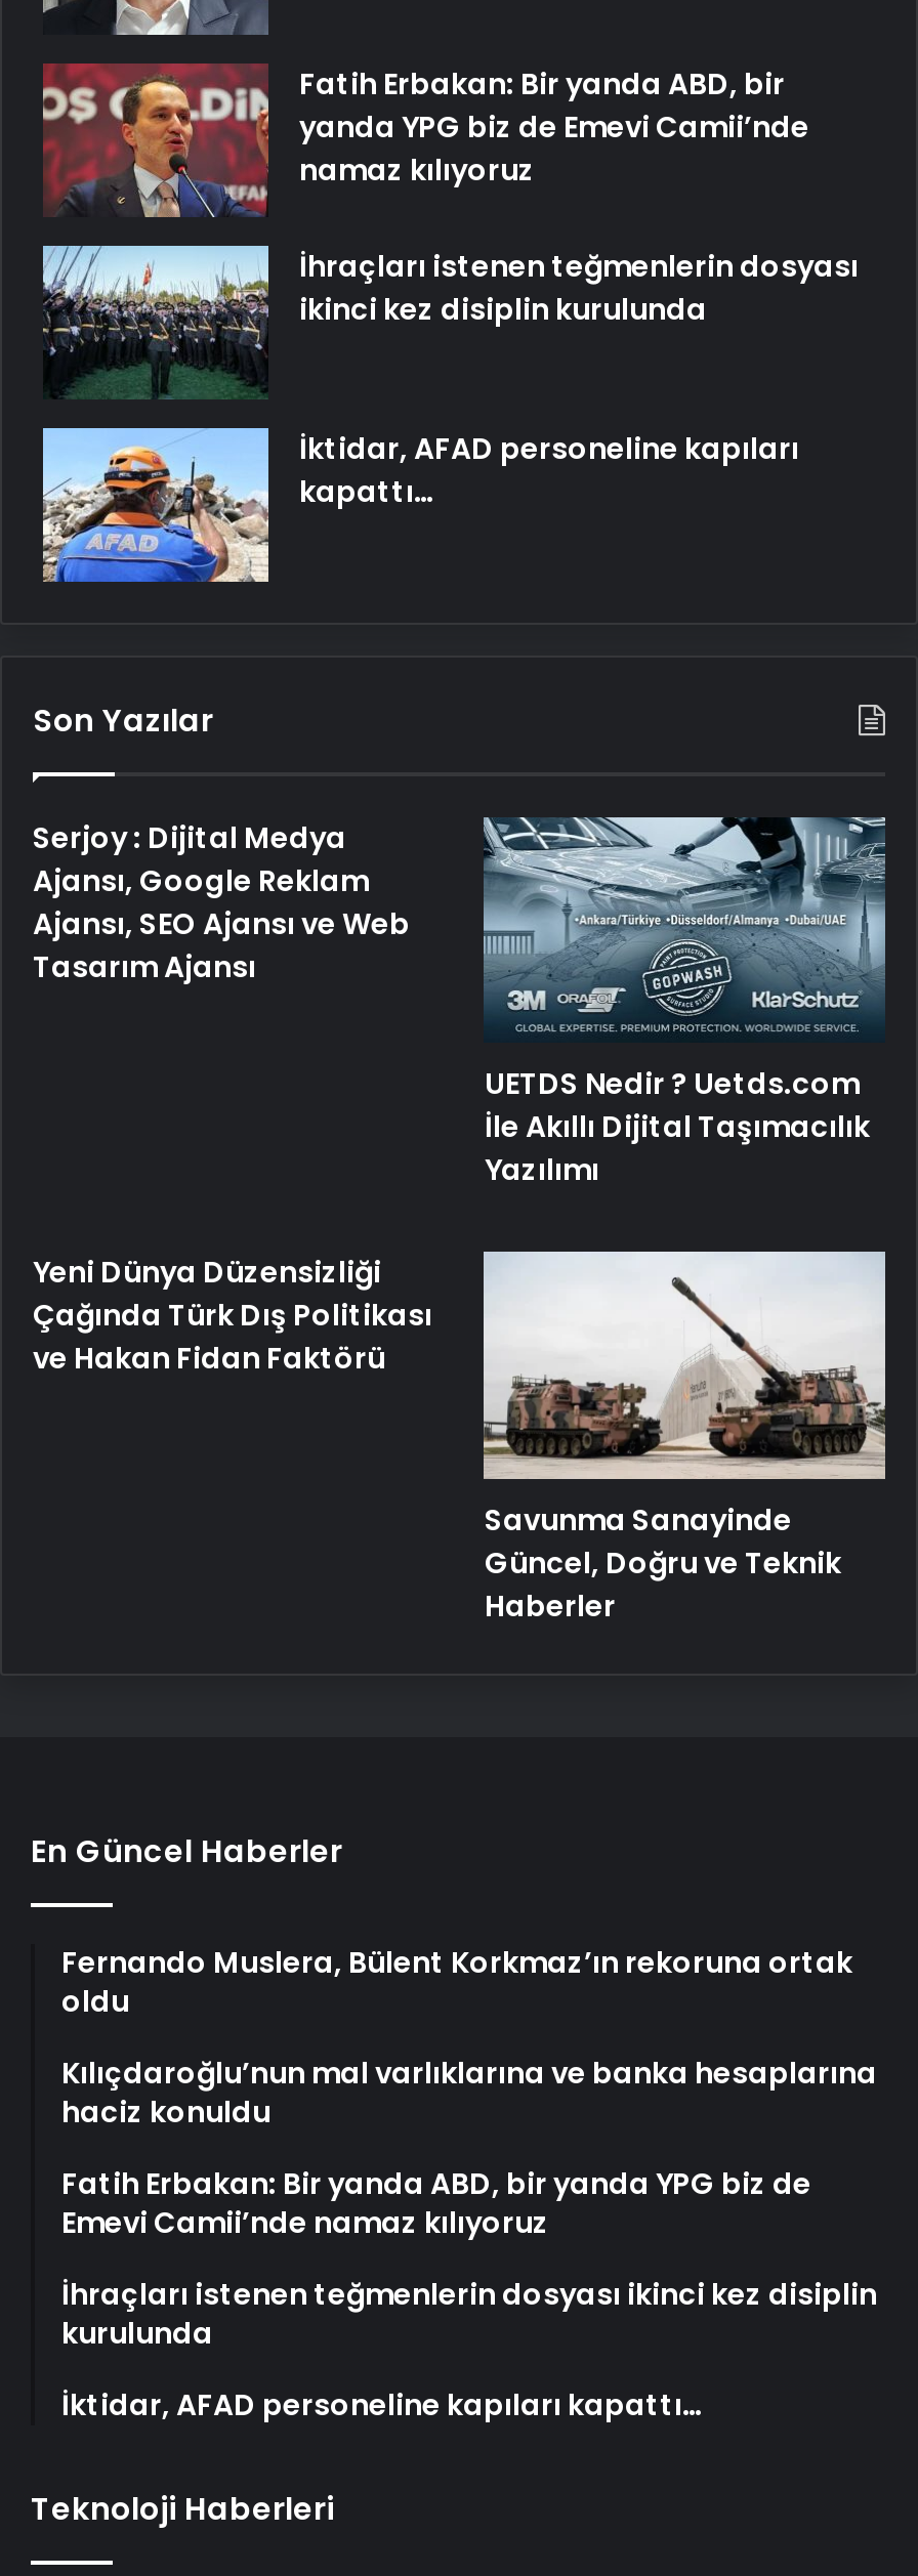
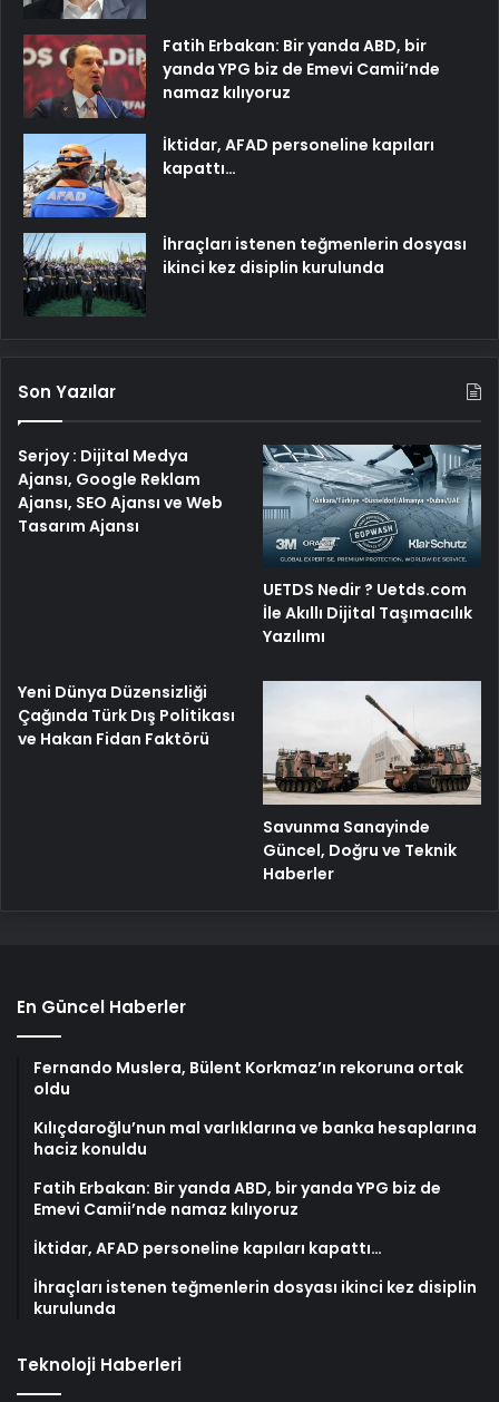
moved down: [image] | İhraçları istenen teğmenlerin dosyası | ikinci kez disiplin kurulunda

moved up: [image] | İktidar, AFAD personeline kapıları | kapattı…

moved down: İhraçları istenen teğmenlerin dosyası ikinci kez disiplin | kurulunda

moved up: İktidar, AFAD personeline kapıları kapattı…
